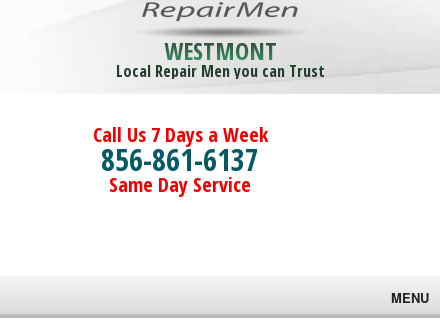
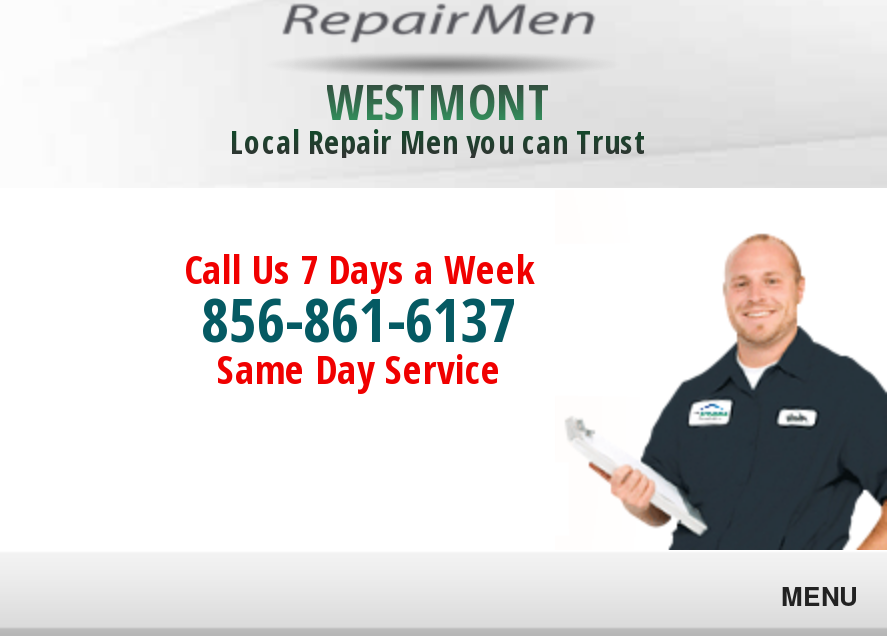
+ [image]
